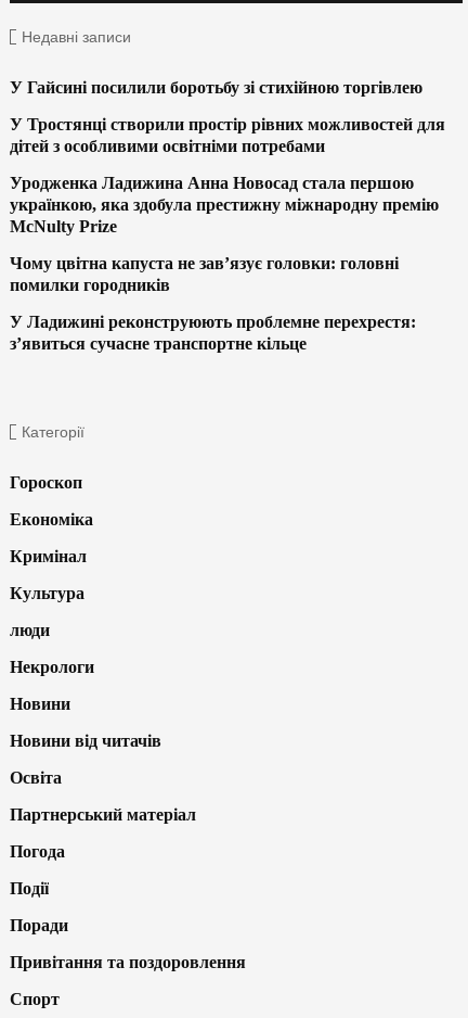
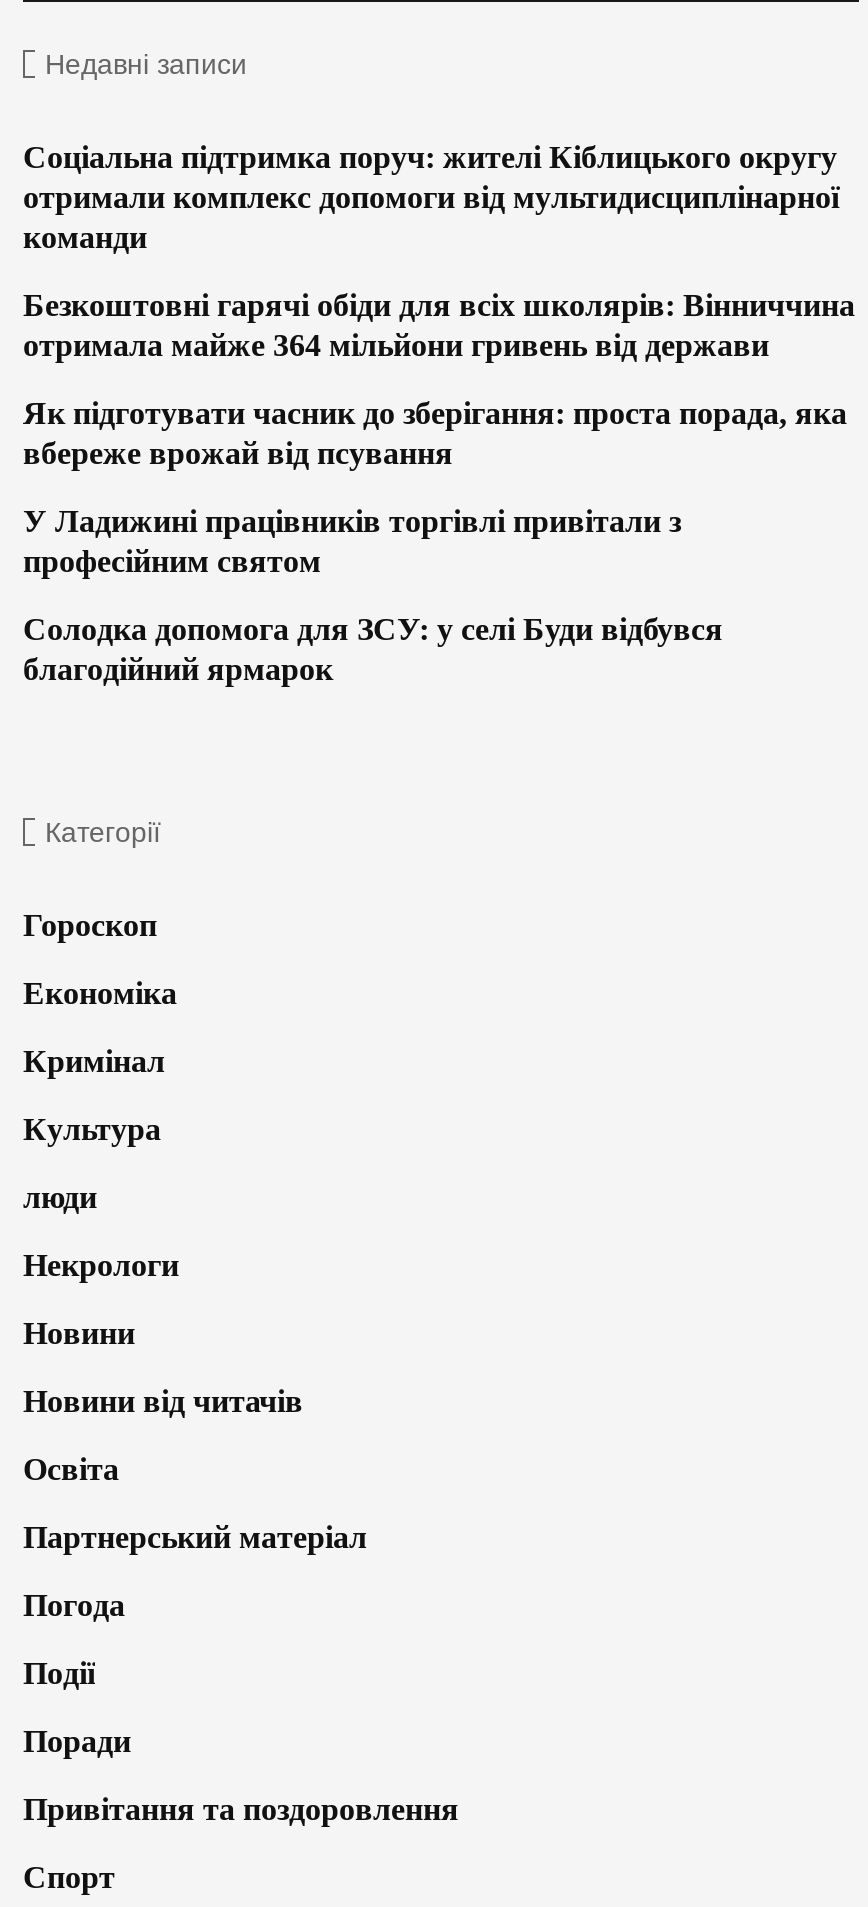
- У Гайсині посилили боротьбу зі стихійною торгівлею
+ Соціальна підтримка поруч: жителі Кіблицького округу
+ отримали комплекс допомоги від мультидисциплінарної
+ команди

- У Тростянці створили простір рівних можливостей для
- дітей з особливими освітніми потребами
+ Безкоштовні гарячі обіди для всіх школярів: Вінниччина
+ отримала майже 364 мільйони гривень від держави

- Уродженка Ладижина Анна Новосад стала першою
- українкою, яка здобула престижну міжнародну премію
- McNulty Prize
+ Як підготувати часник до зберігання: проста порада, яка
+ вбереже врожай від псування

- Чому цвітна капуста не зав’язує головки: головні
- помилки городників
+ У Ладижині працівників торгівлі привітали з
+ професійним святом

- У Ладижині реконструюють проблемне перехрестя:
- з’явиться сучасне транспортне кільце
+ Солодка допомога для ЗСУ: у селі Буди відбувся
+ благодійний ярмарок
